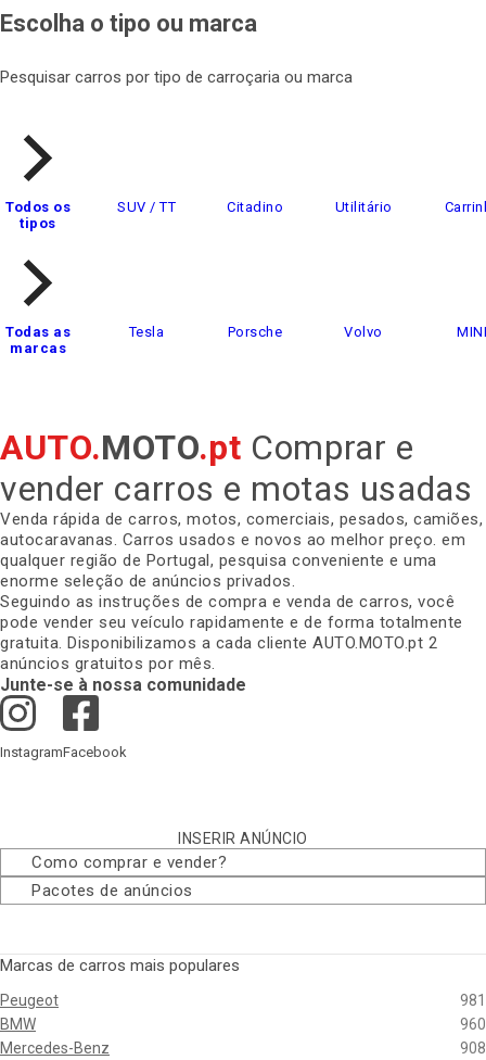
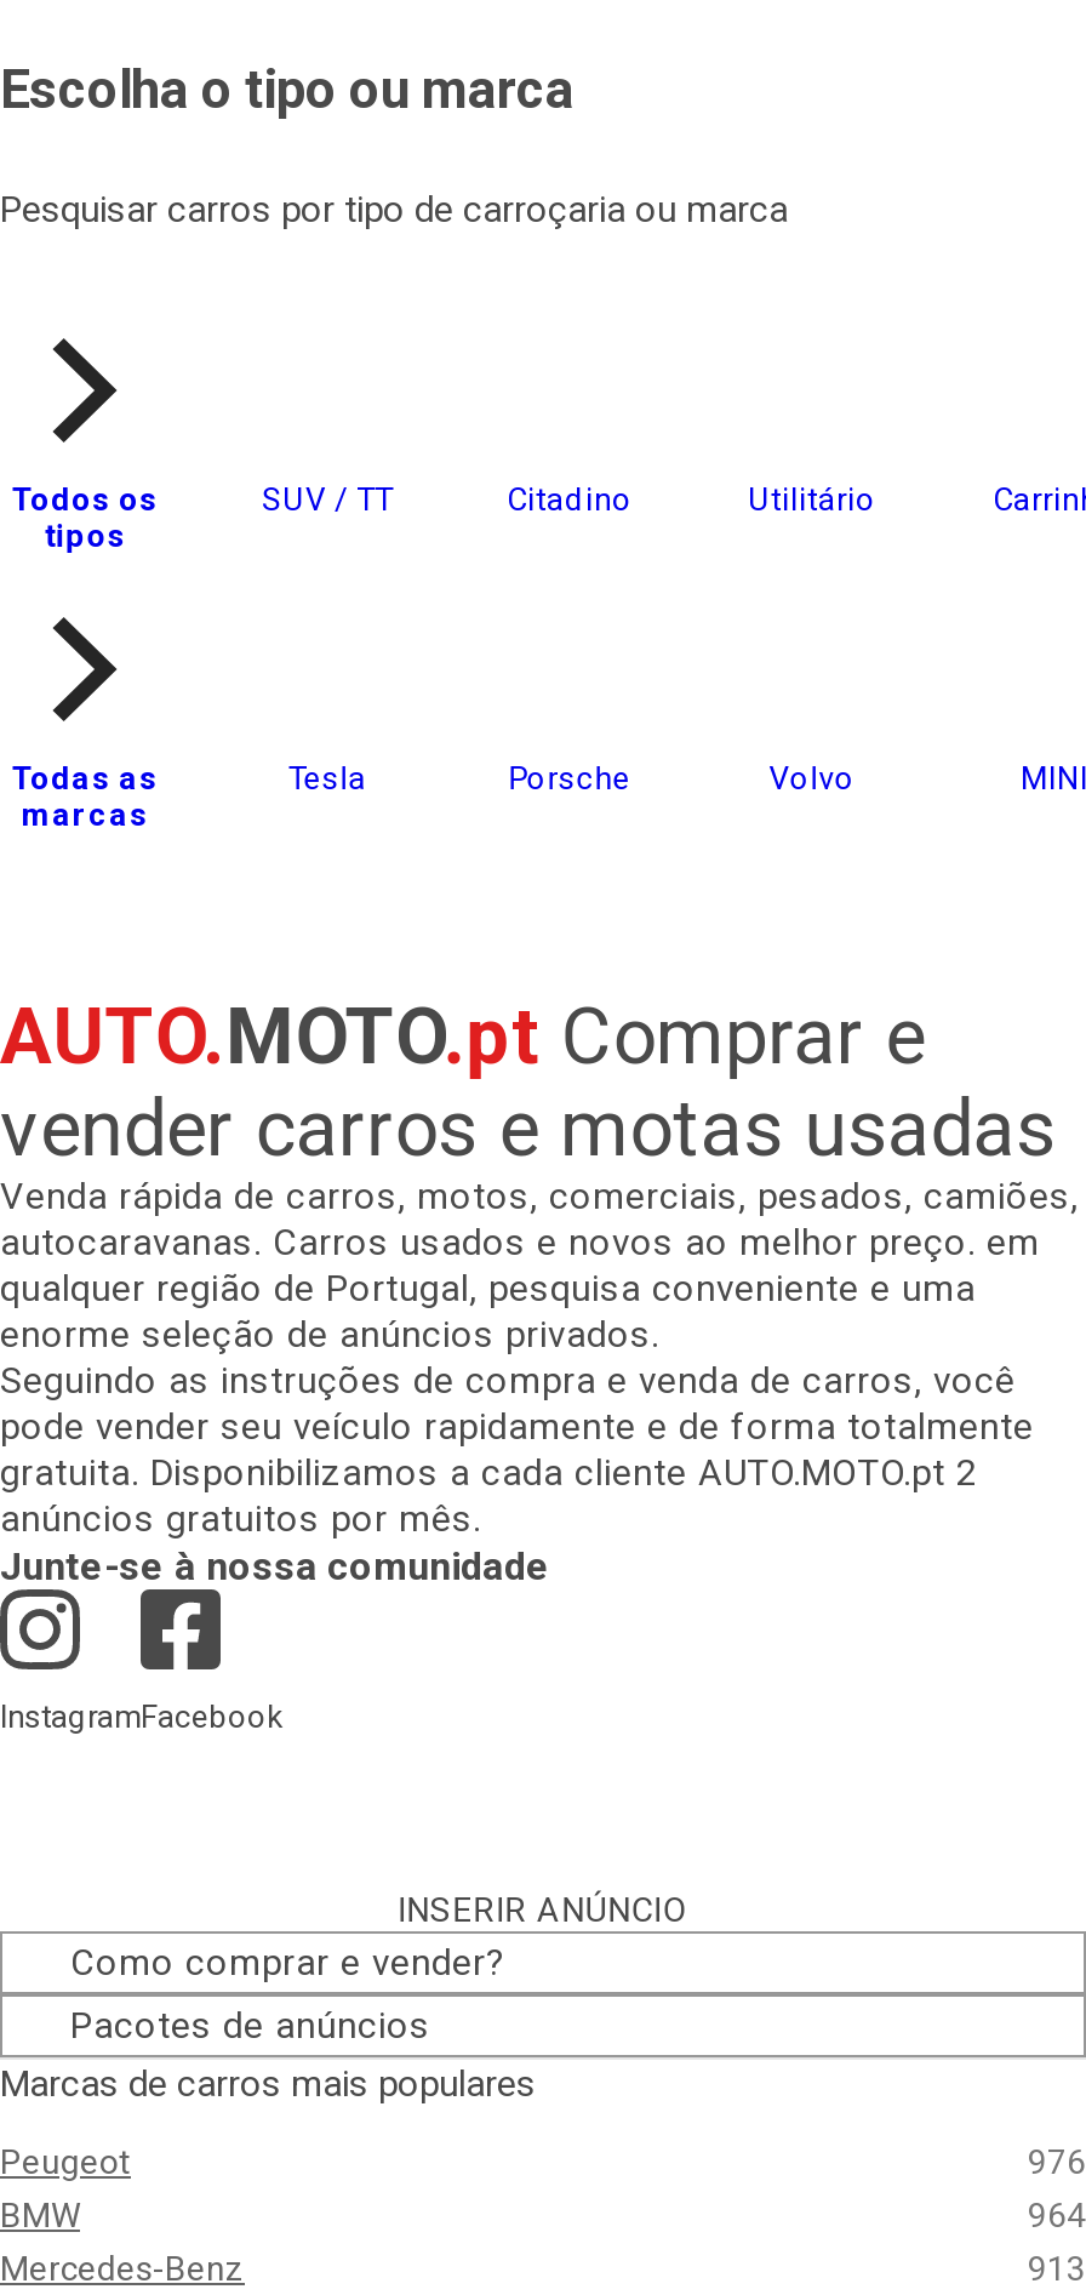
- 981
+ 976

- 960
+ 964

- 908
+ 913
